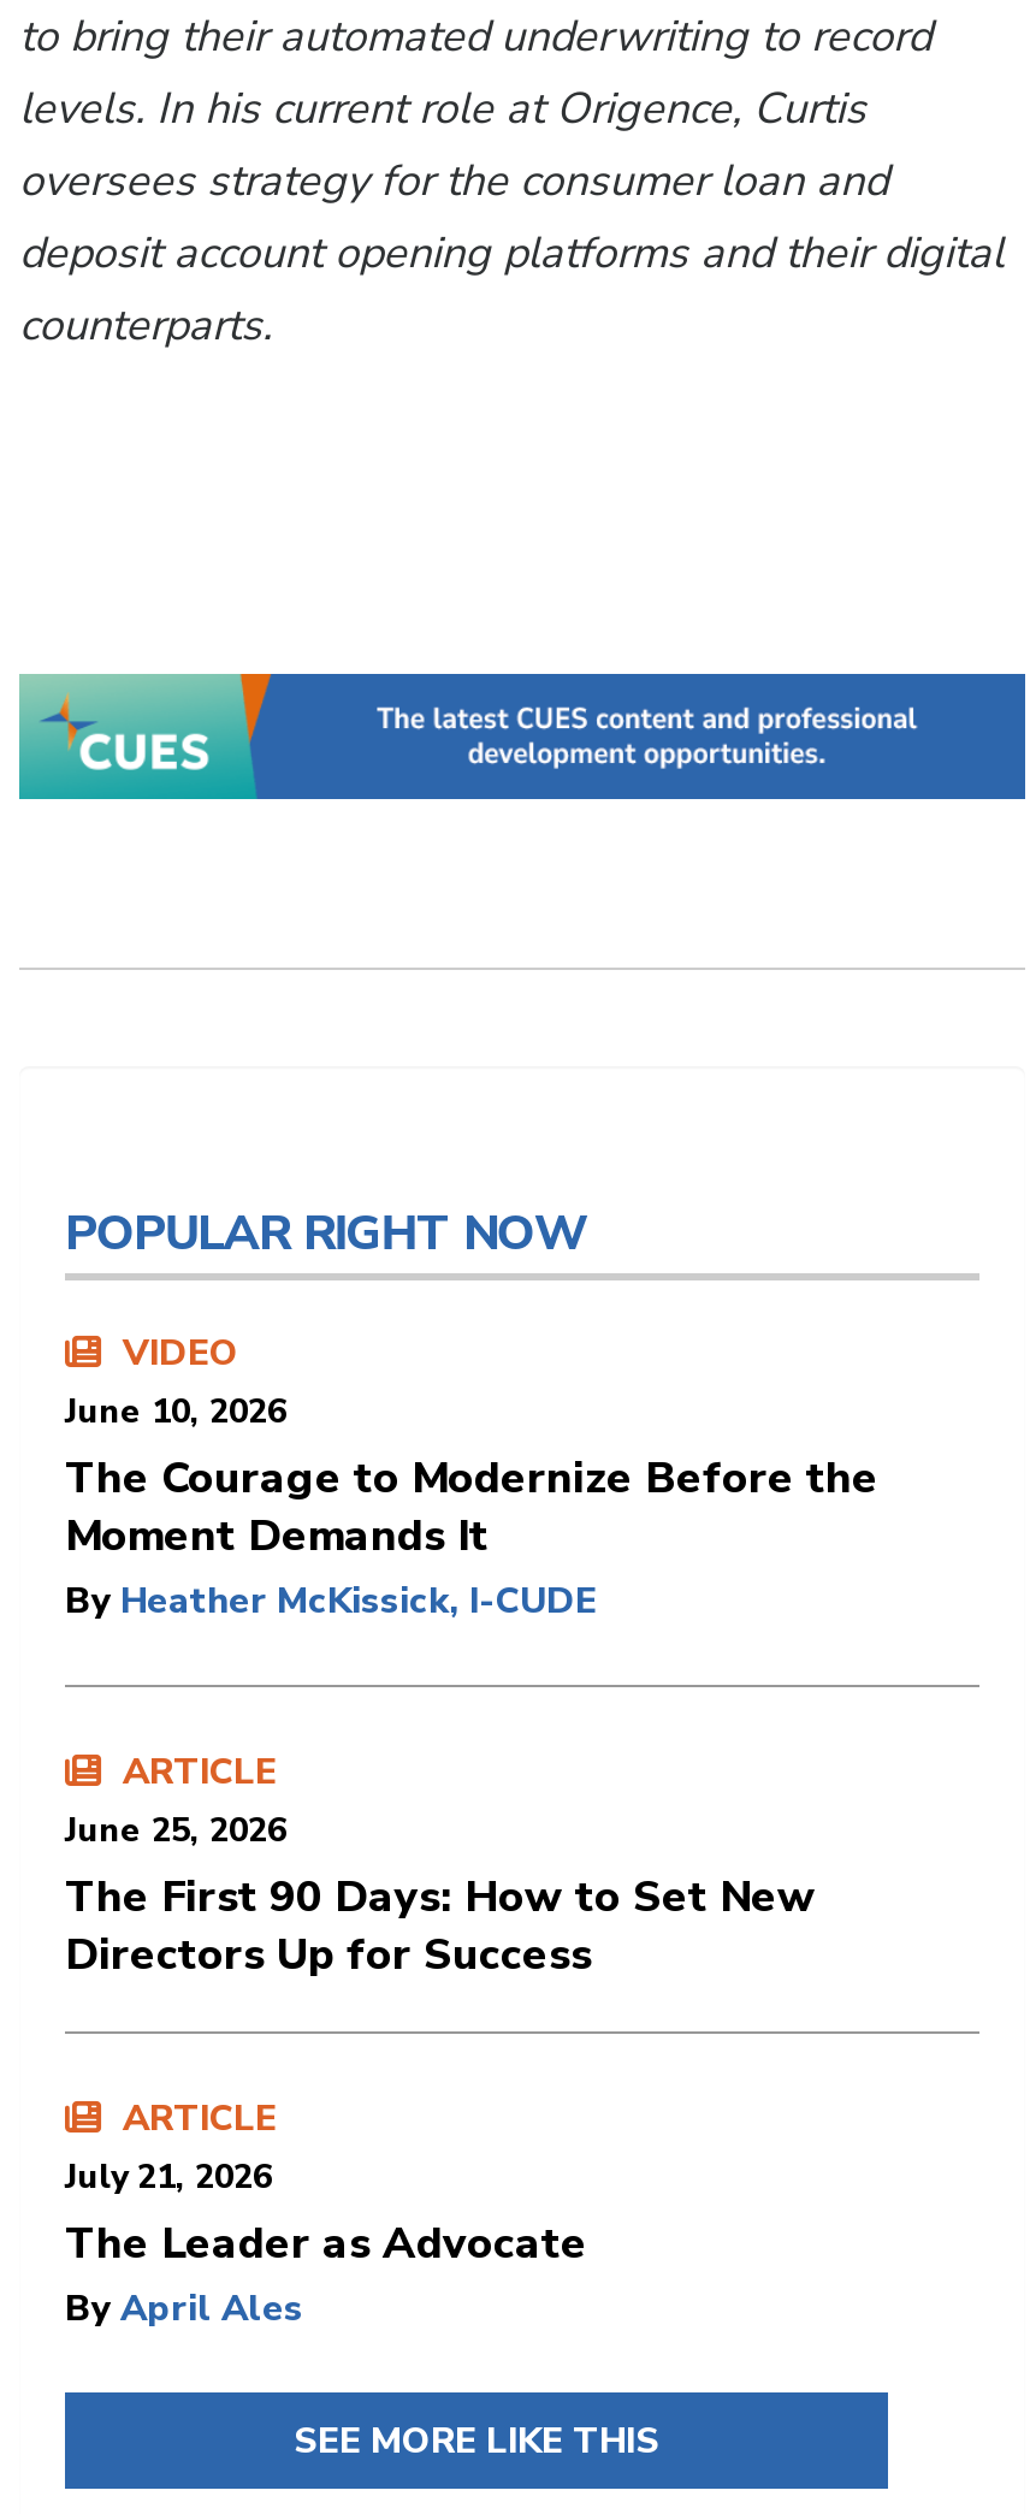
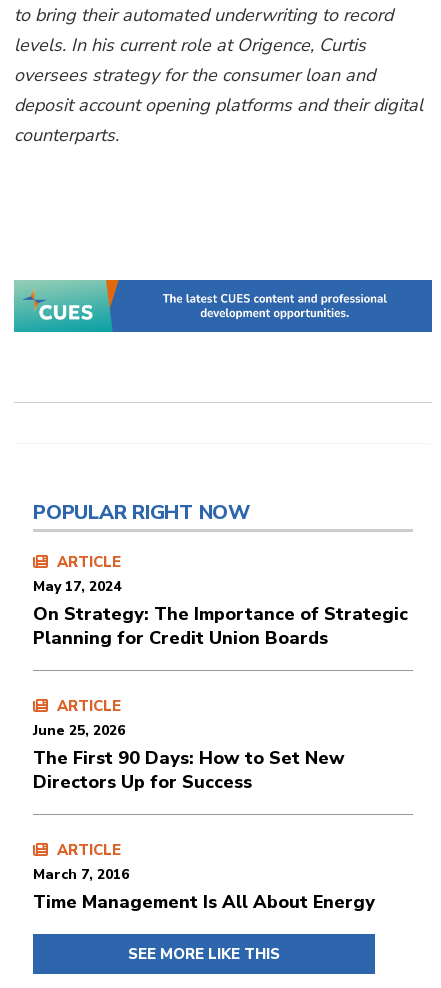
- VIDEO
- June 10, 2026
- The Courage to Modernize Before the
- Moment Demands It
- By Heather McKissick, I-CUDE
+ ARTICLE
+ May 17, 2024
+ On Strategy: The Importance of Strategic
+ Planning for Credit Union Boards

- July 21, 2026
- The Leader as Advocate
- By April Ales
+ March 7, 2016
+ Time Management Is All About Energy
